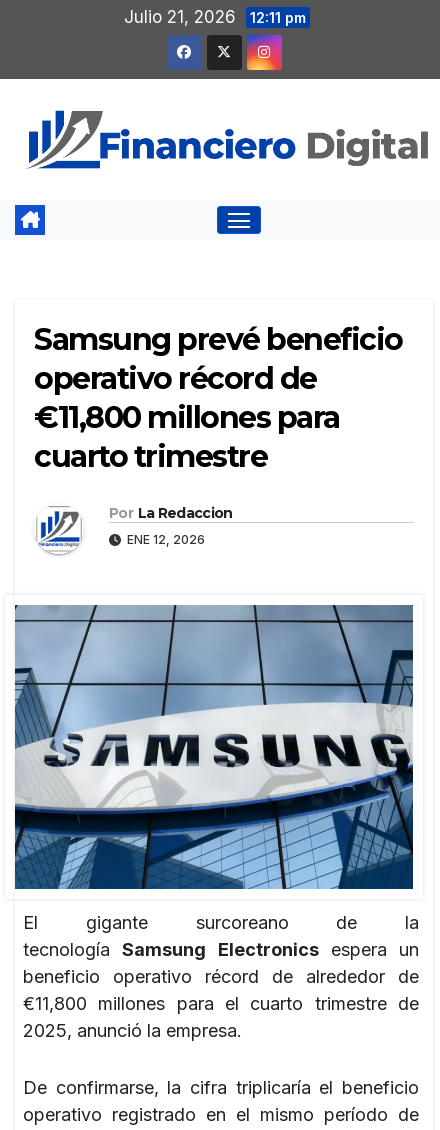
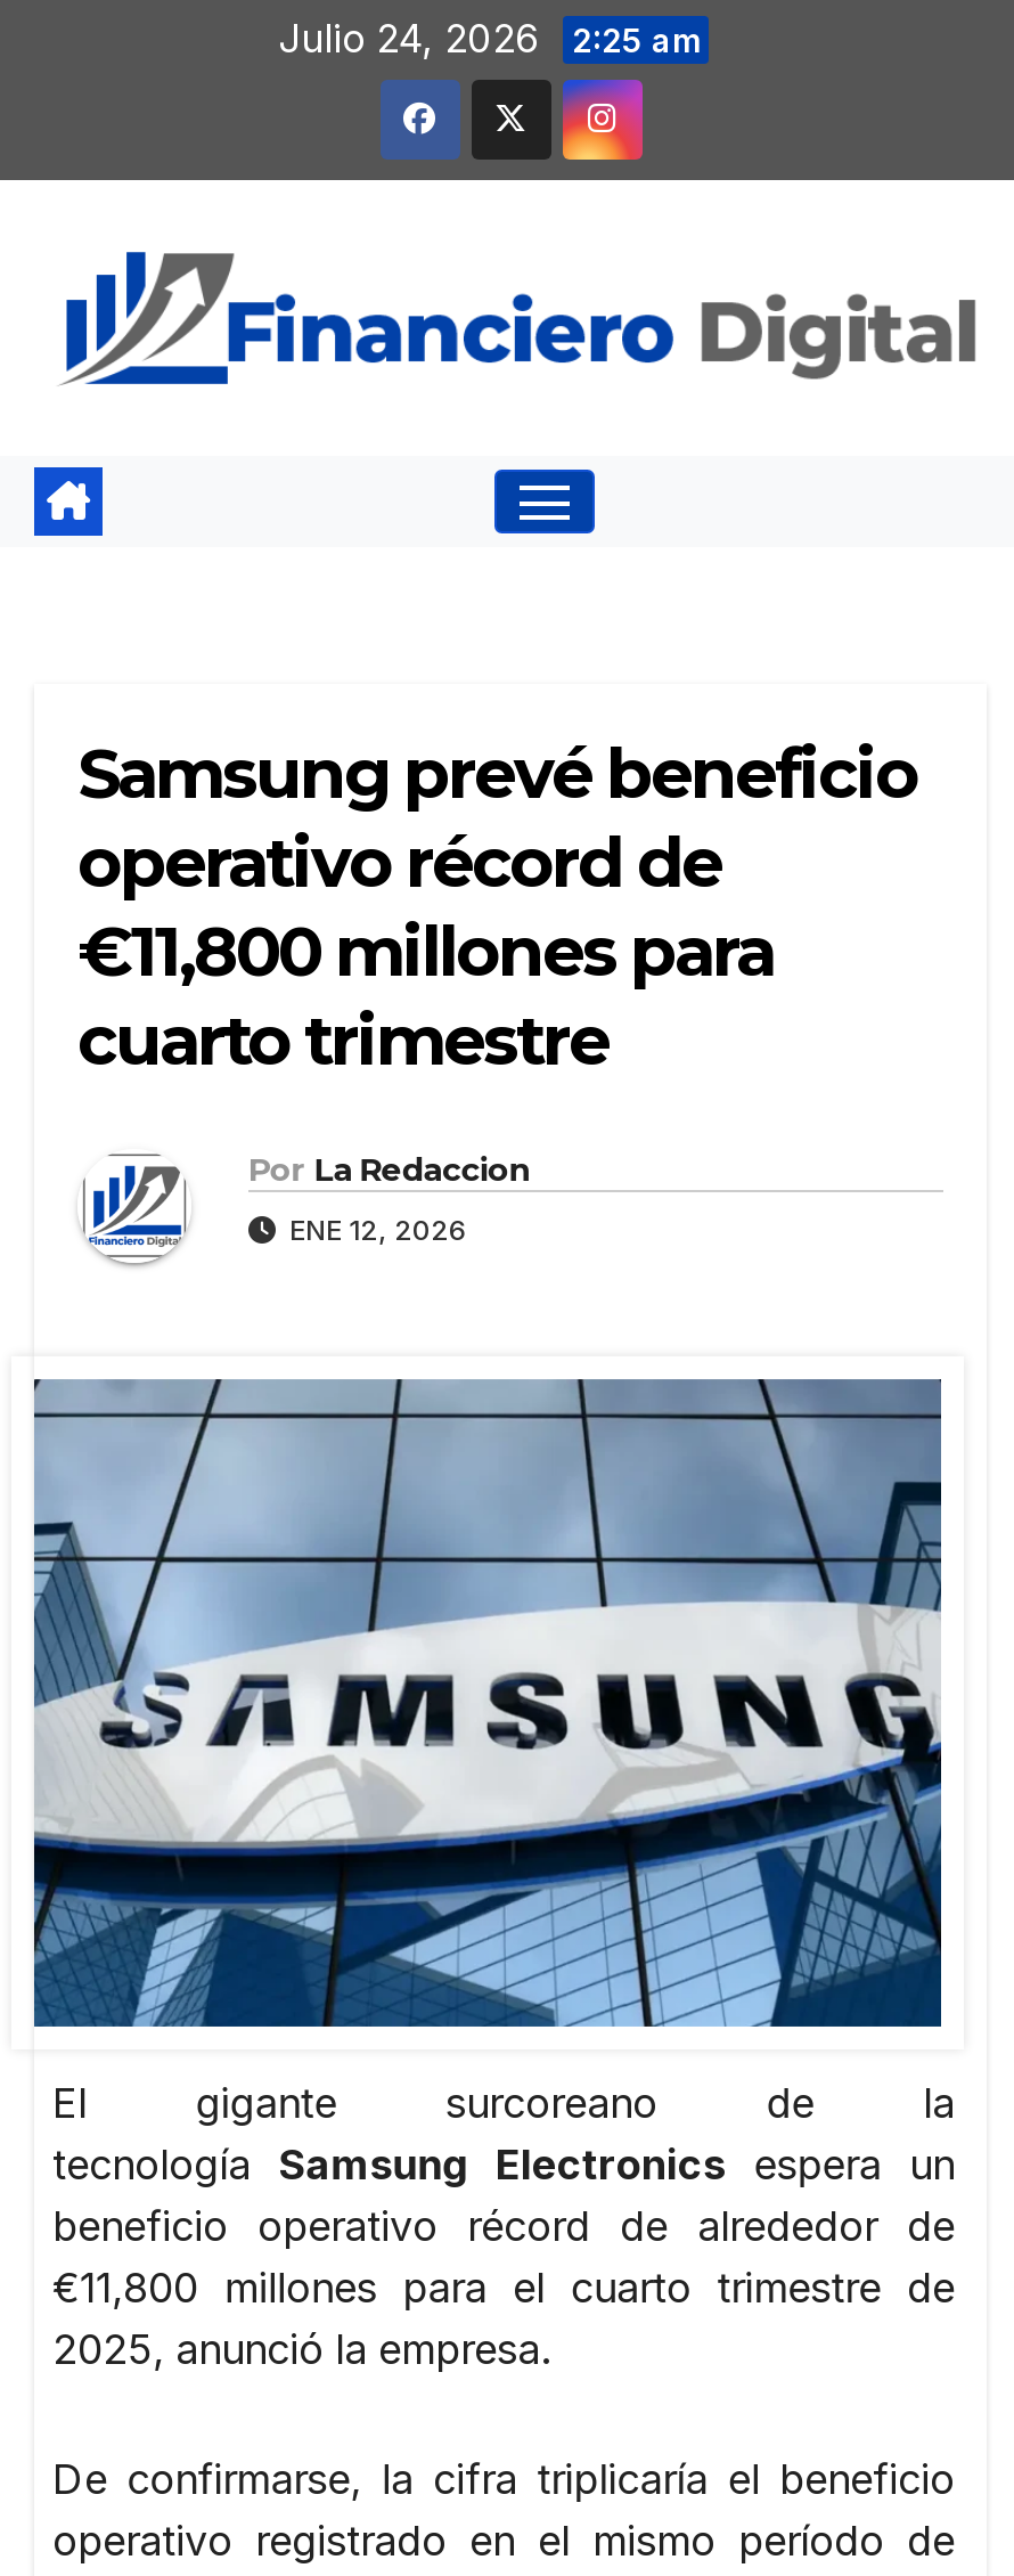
- Julio 21, 2026 12:11 pm
+ Julio 24, 2026 2:25 am
